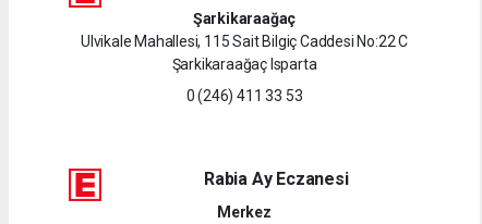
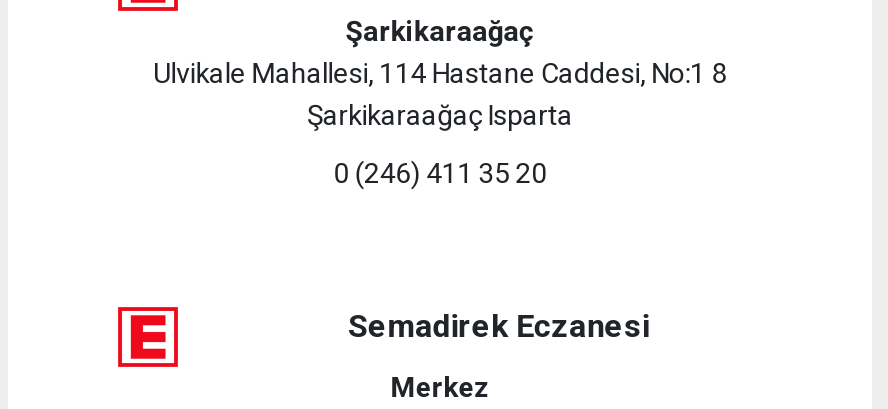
- Ulvikale Mahallesi, 115 Sait Bilgiç Caddesi No:22 C
+ Ulvikale Mahallesi, 114 Hastane Caddesi, No:1 8

- 0 (246) 411 33 53
+ 0 (246) 411 35 20

- Rabia Ay Eczanesi
+ Semadirek Eczanesi
